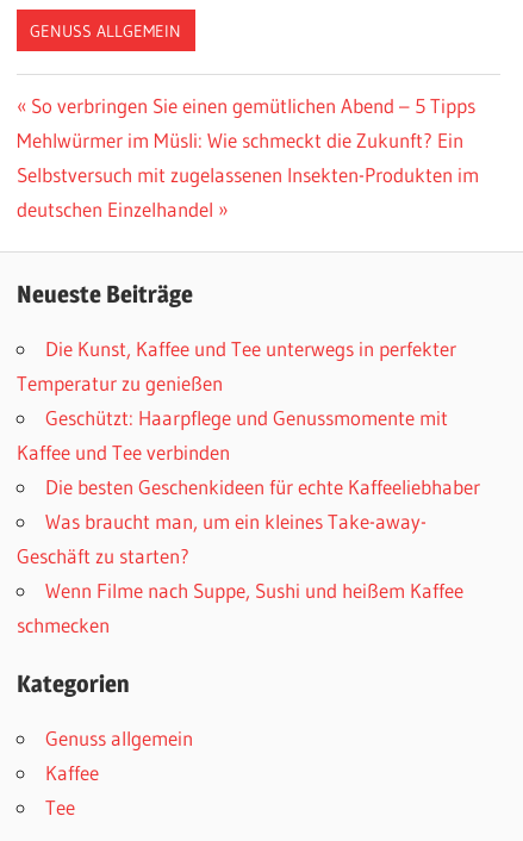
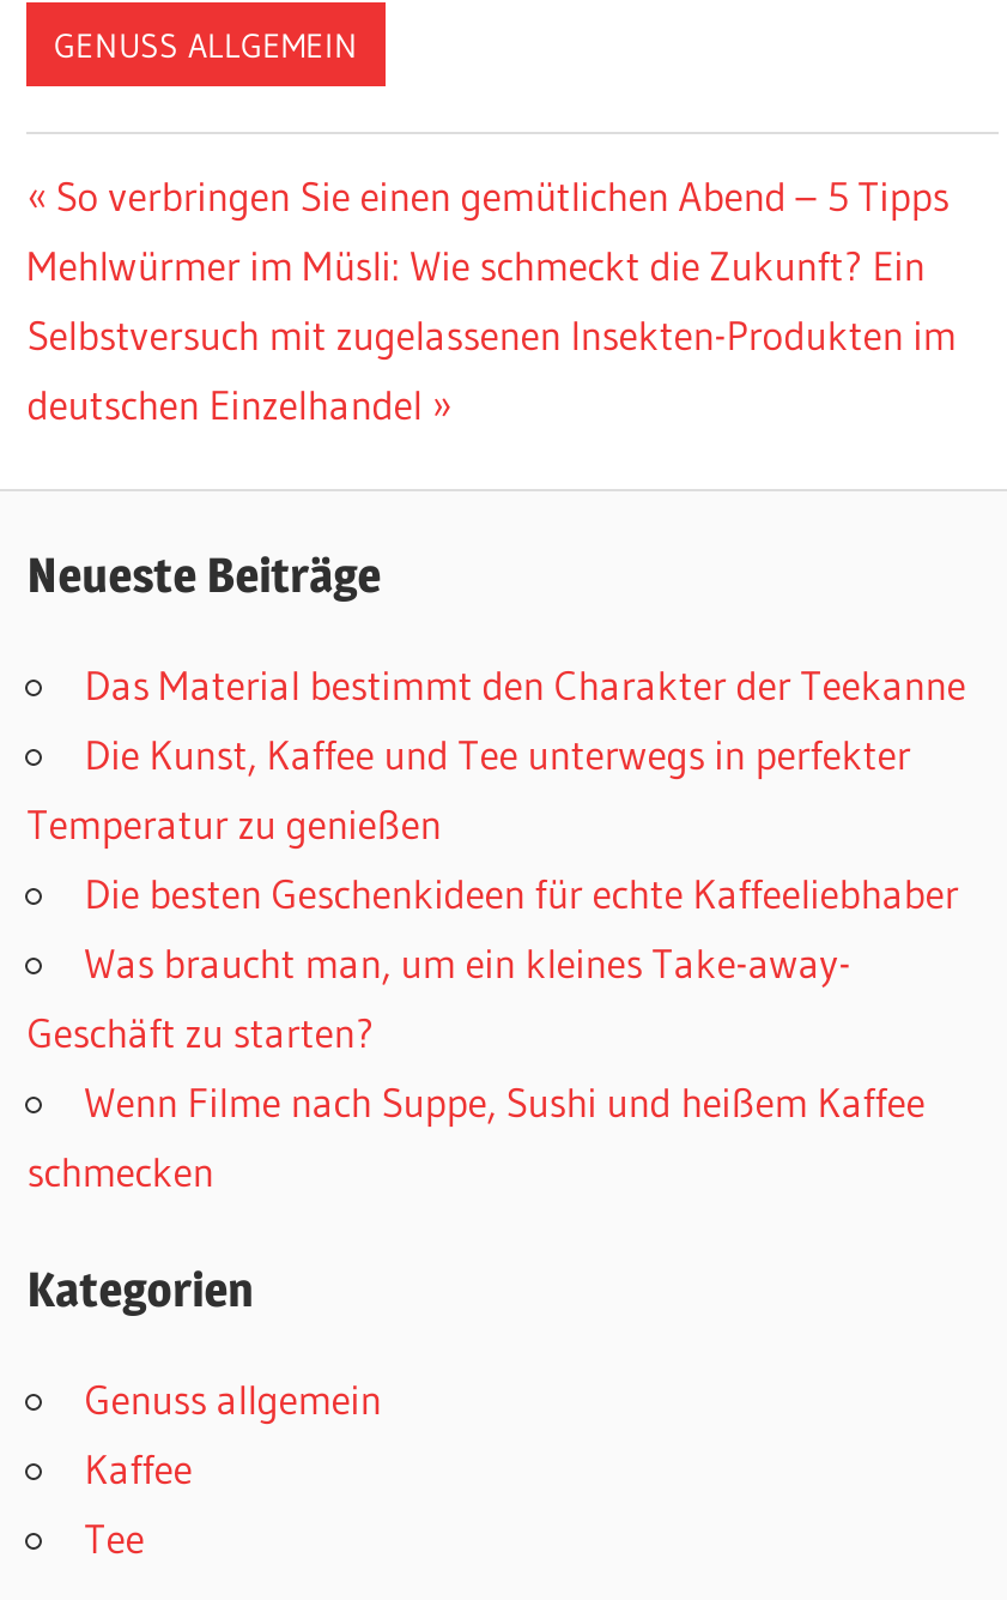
+ Das Material bestimmt den Charakter der Teekanne

moved down: Die Kunst, Kaffee und Tee unterwegs in perfekter | Temperatur zu genießen

- Geschützt: Haarpflege und Genussmomente mit
- Kaffee und Tee verbinden
